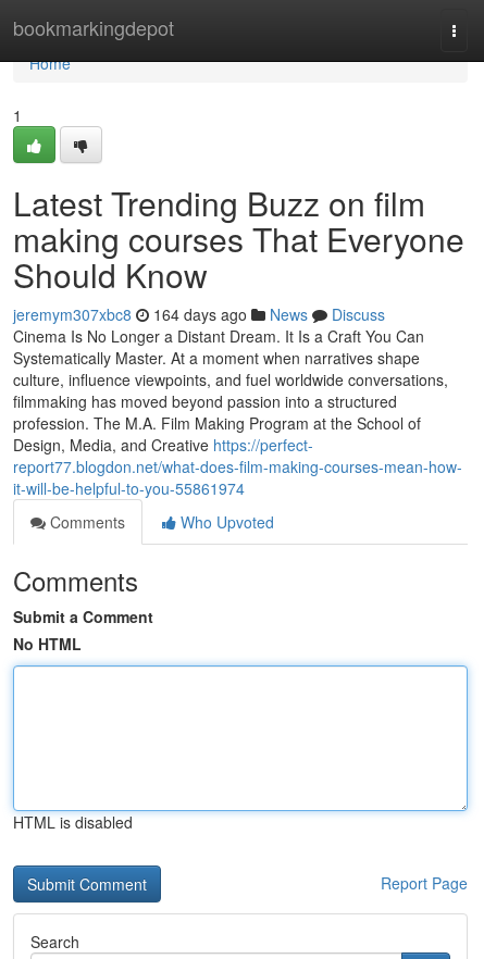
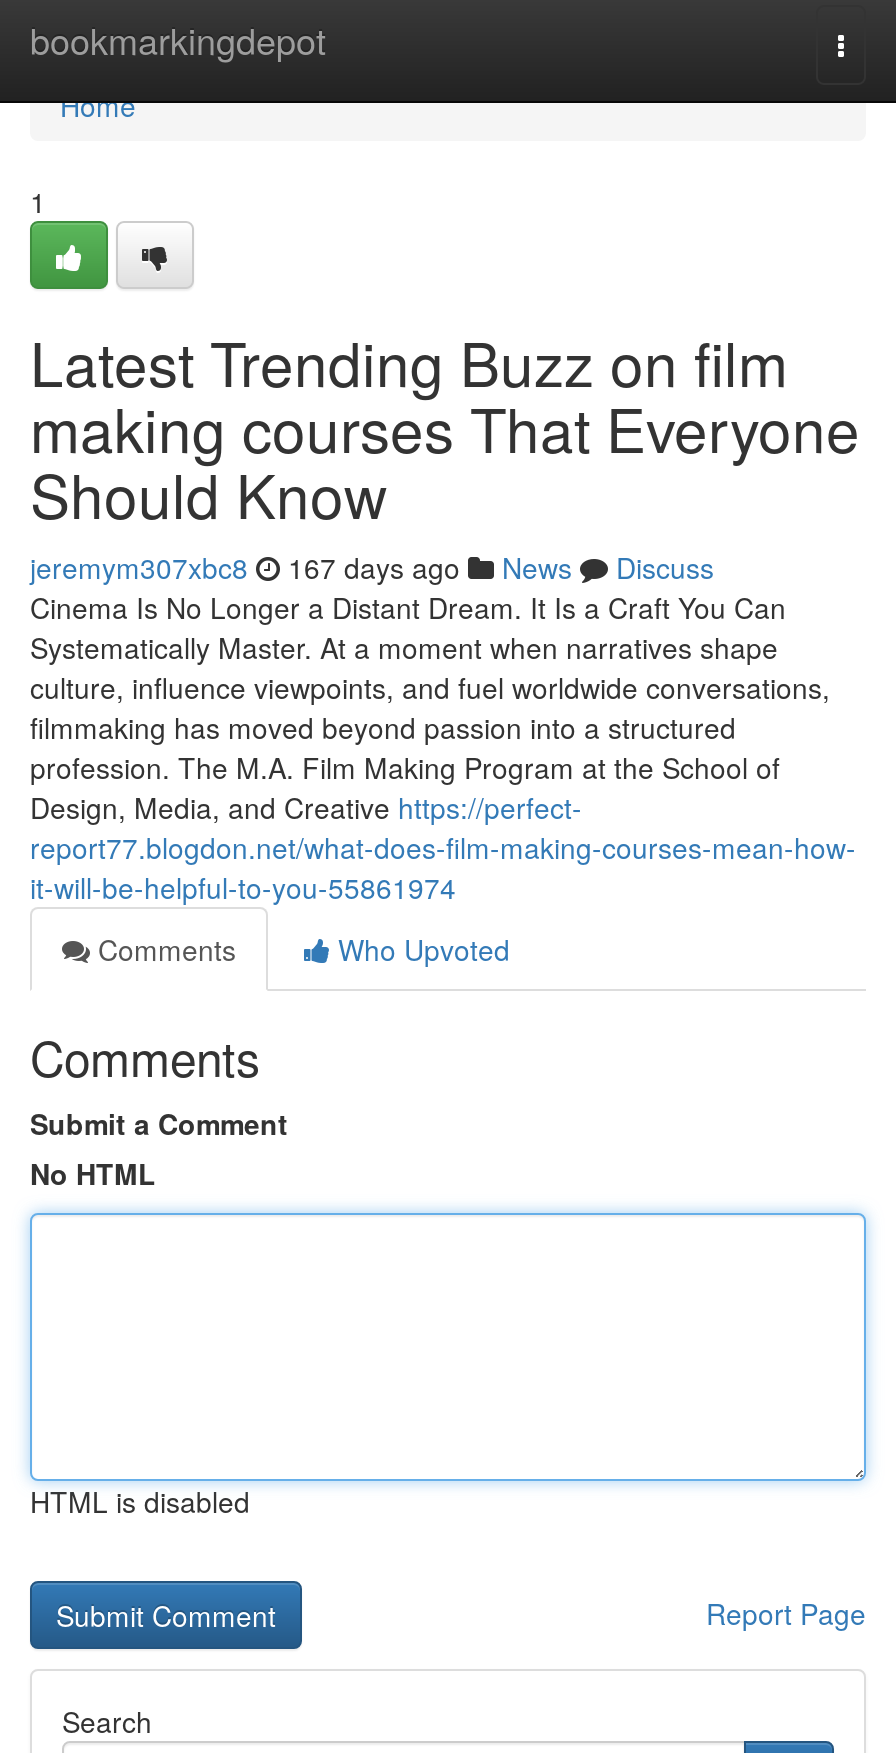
- jeremym307xbc8 164 days ago News Discuss
+ jeremym307xbc8 167 days ago News Discuss
